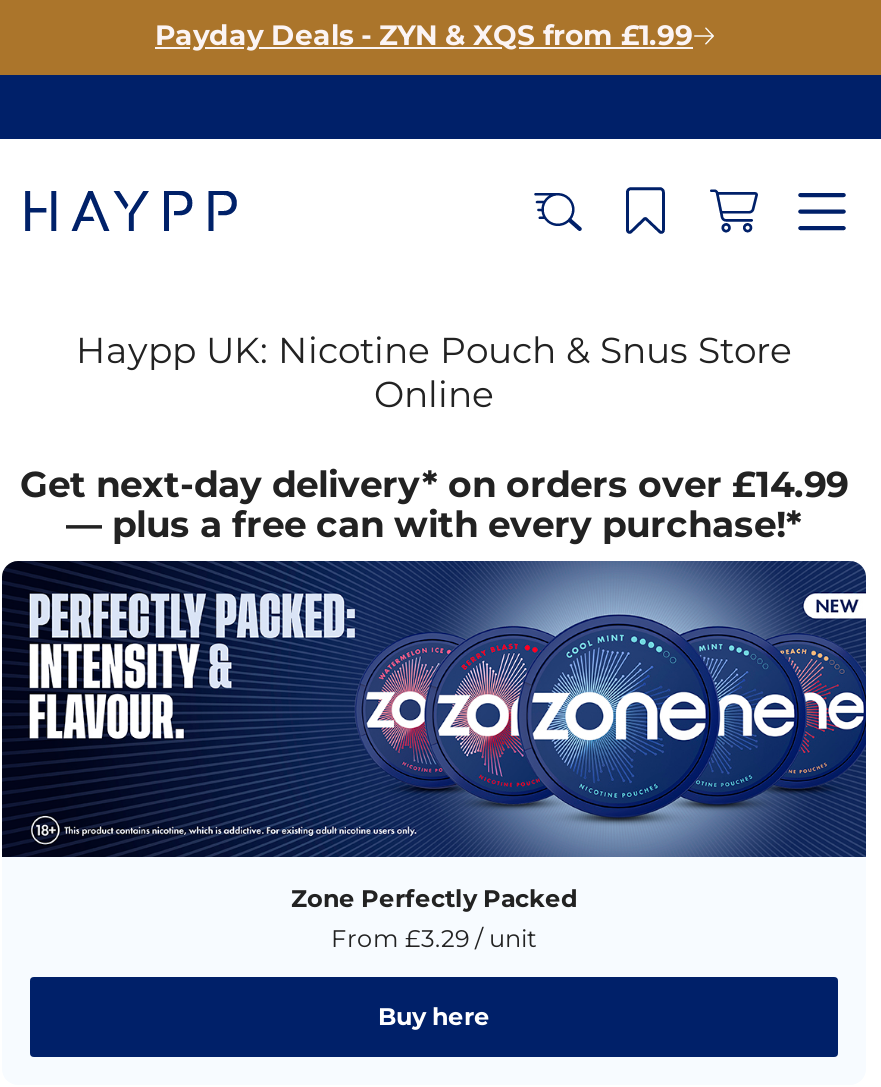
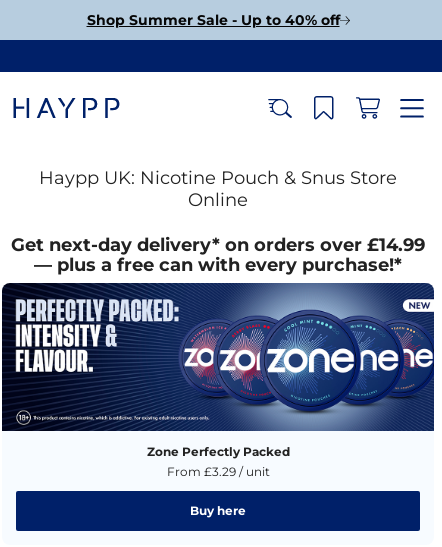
- Payday Deals - ZYN & XQS from £1.99
+ Shop Summer Sale - Up to 40% off
